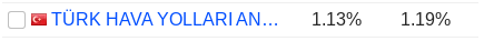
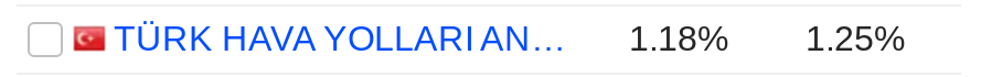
- 1.13%
+ 1.18%

- 1.19%
+ 1.25%
